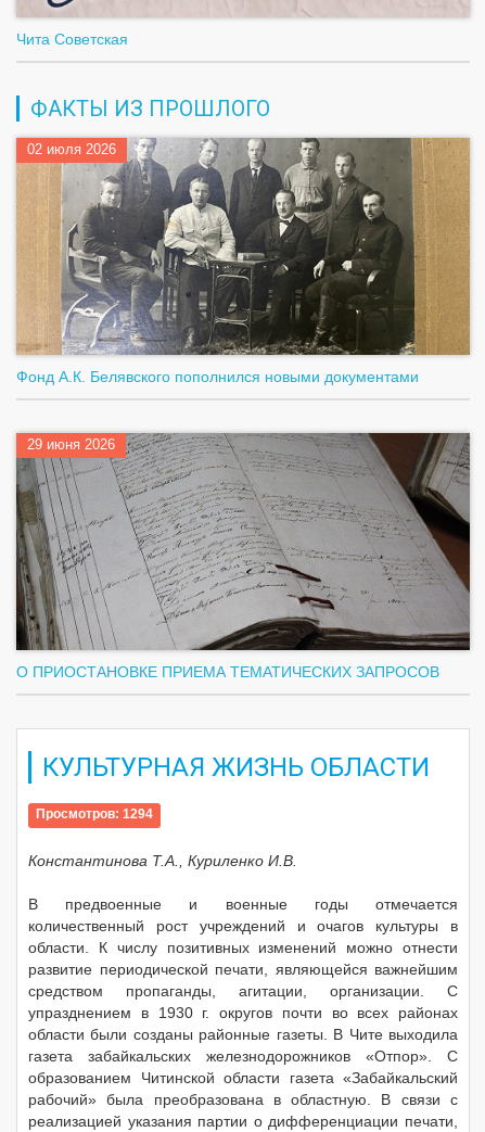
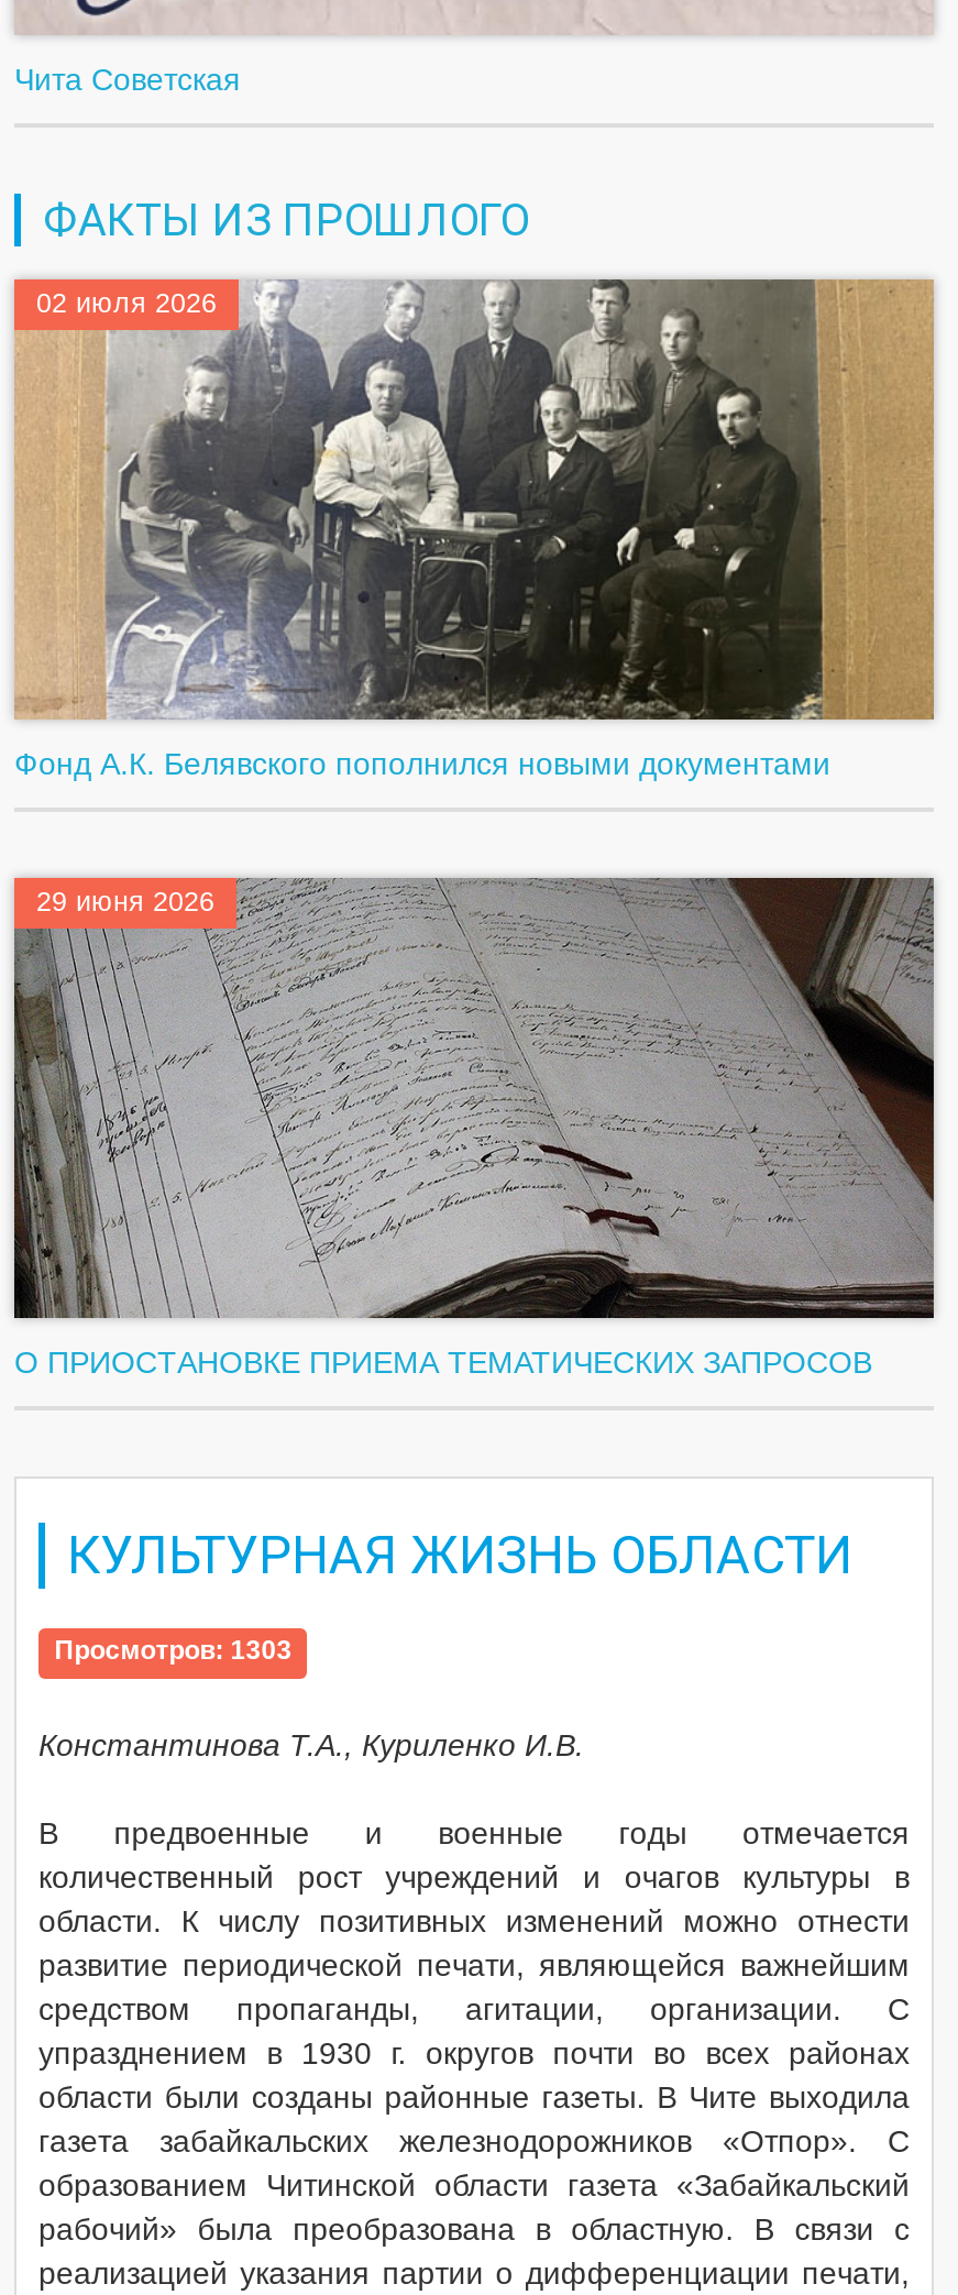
- Просмотров: 1294
+ Просмотров: 1303
